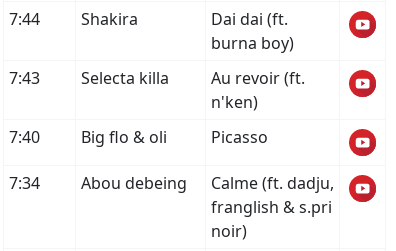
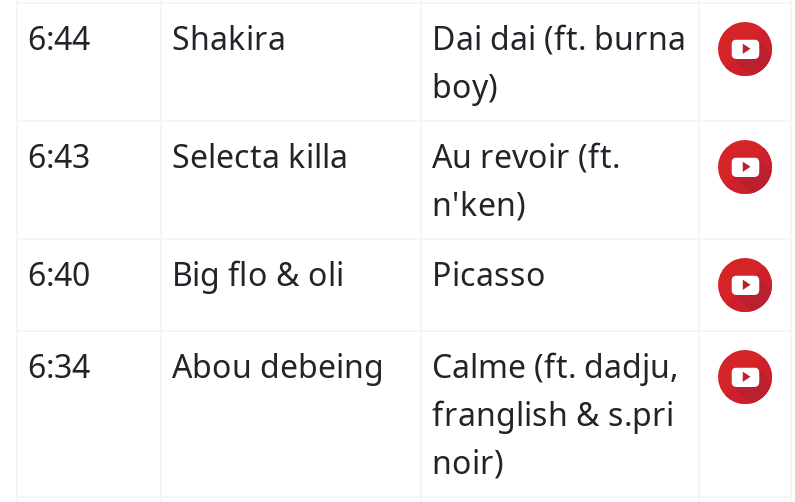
- 7:44 Shakira
+ 6:44 Shakira

- 7:43 Selecta killa Au revoir (ft.
+ 6:43 Selecta killa Au revoir (ft.

- 7:40 Big flo & oli Picasso
+ 6:40 Big flo & oli Picasso

- 7:34 Abou debeing Calme (ft. dadju,
+ 6:34 Abou debeing Calme (ft. dadju,
